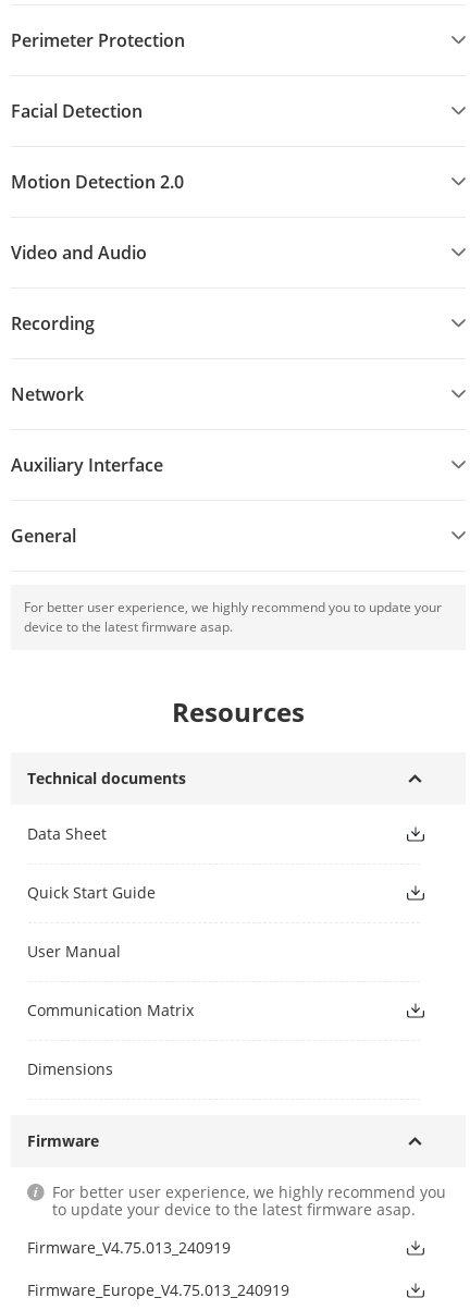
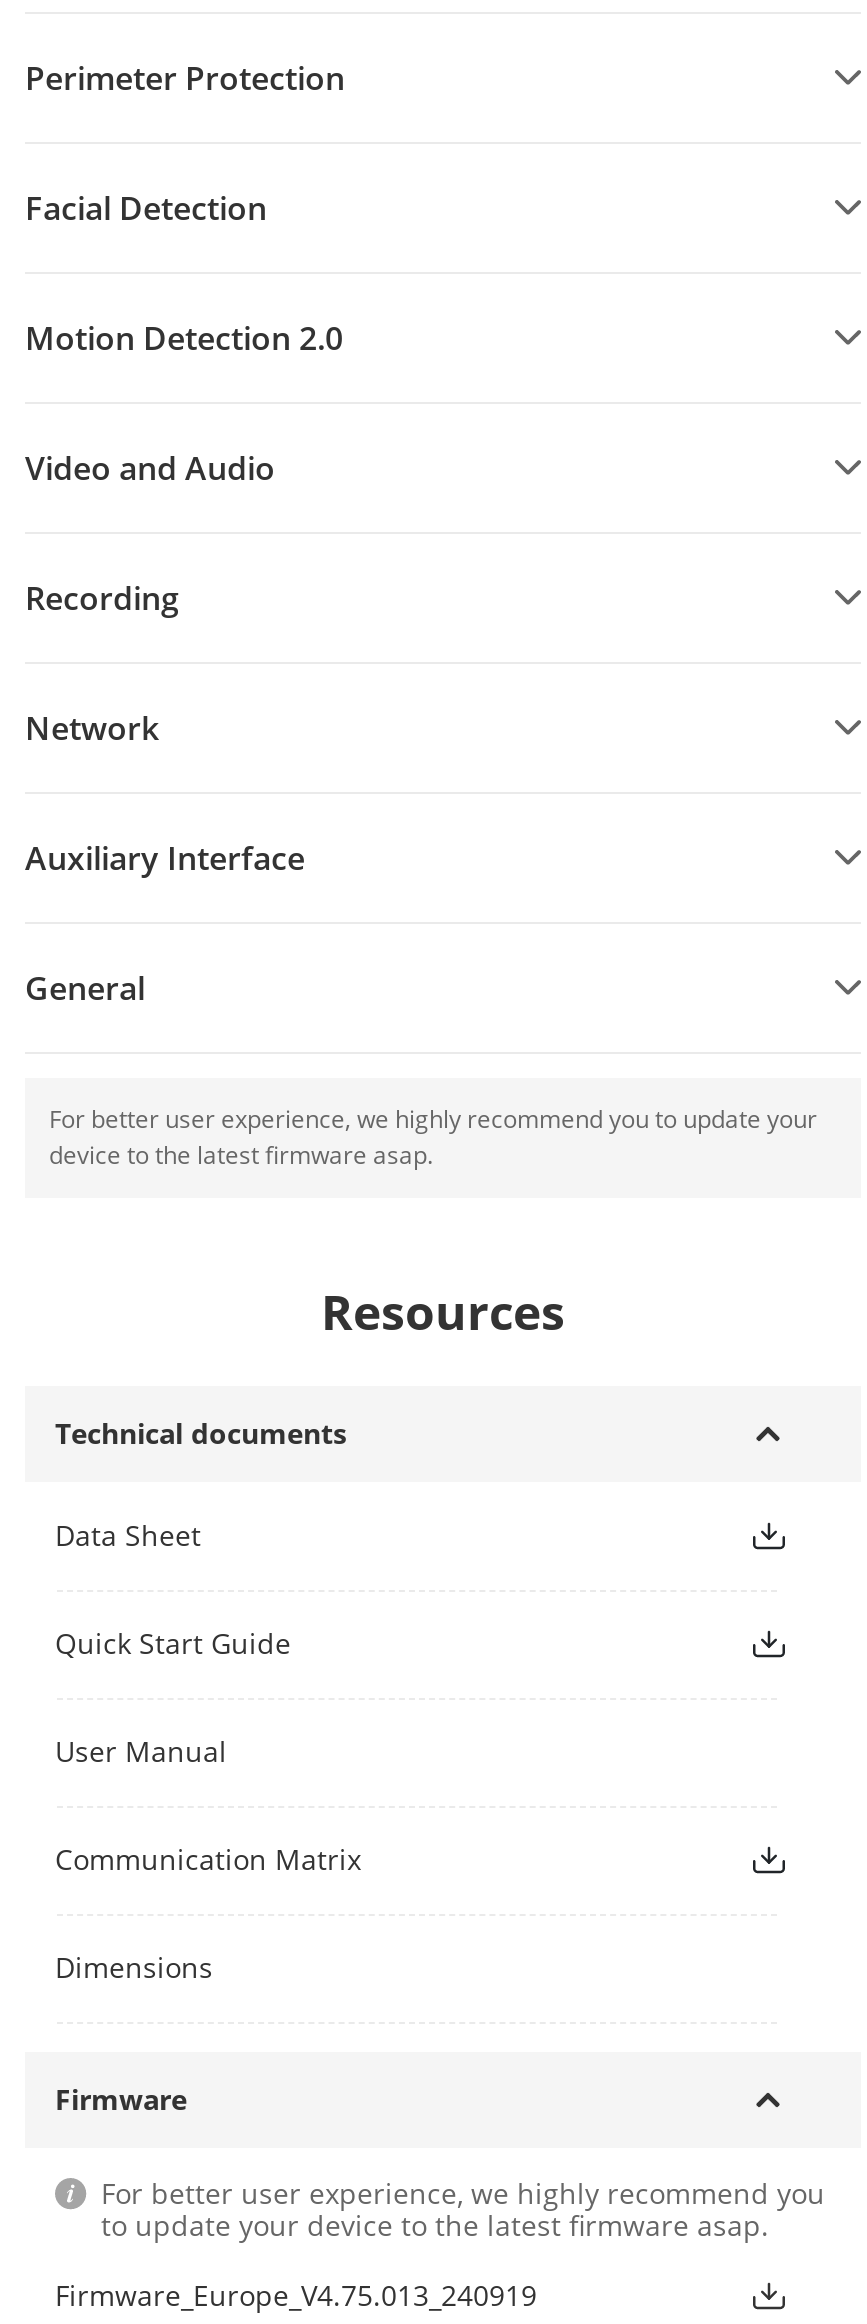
- Firmware_V4.75.013_240919
